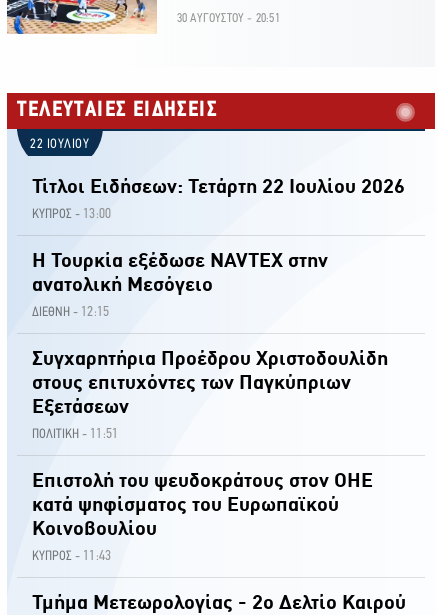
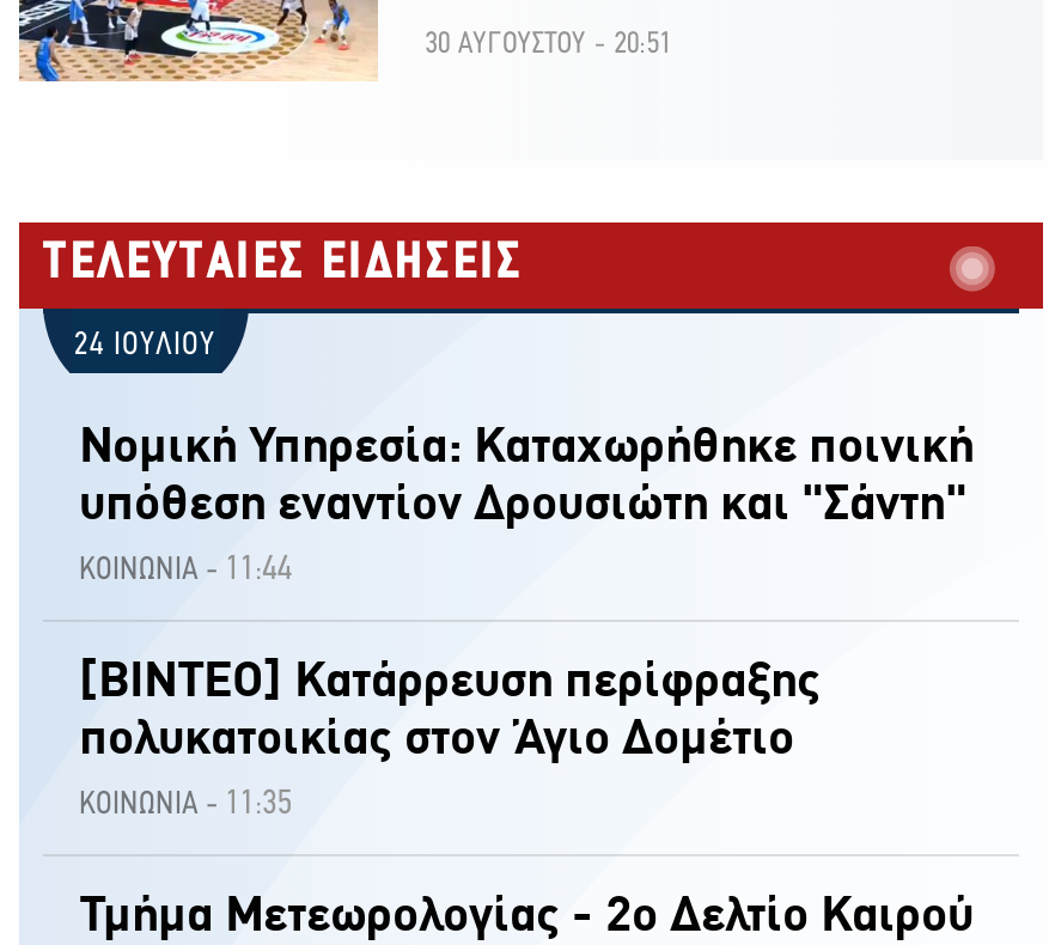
- 22 ΙΟΥΛΙΟΥ
- Τίτλοι Ειδήσεων: Τετάρτη 22 Ιουλίου 2026
- ΚΥΠΡΟΣ - 13:00
- Η Τουρκία εξέδωσε NAVTEX στην
- ανατολική Μεσόγειο
- ΔΙΕΘΝΗ - 12:15
- Συγχαρητήρια Προέδρου Χριστοδουλίδη
- στους επιτυχόντες των Παγκύπριων
- Εξετάσεων
- ΠΟΛΙΤΙΚΗ - 11:51
- Επιστολή του ψευδοκράτους στον ΟΗΕ
- κατά ψηφίσματος του Ευρωπαϊκού
- Κοινοβουλίου
- ΚΥΠΡΟΣ - 11:43
+ 24 ΙΟΥΛΙΟΥ
+ Νομική Υπηρεσία: Καταχωρήθηκε ποινική
+ υπόθεση εναντίον Δρουσιώτη και "Σάντη"
+ ΚΟΙΝΩΝΙΑ - 11:44
+ [ΒΙΝΤΕΟ] Κατάρρευση περίφραξης
+ πολυκατοικίας στον Άγιο Δομέτιο
+ ΚΟΙΝΩΝΙΑ - 11:35
